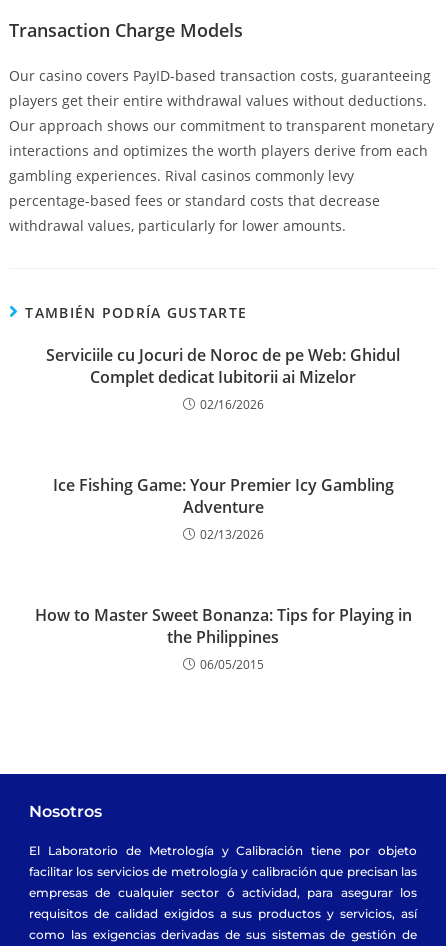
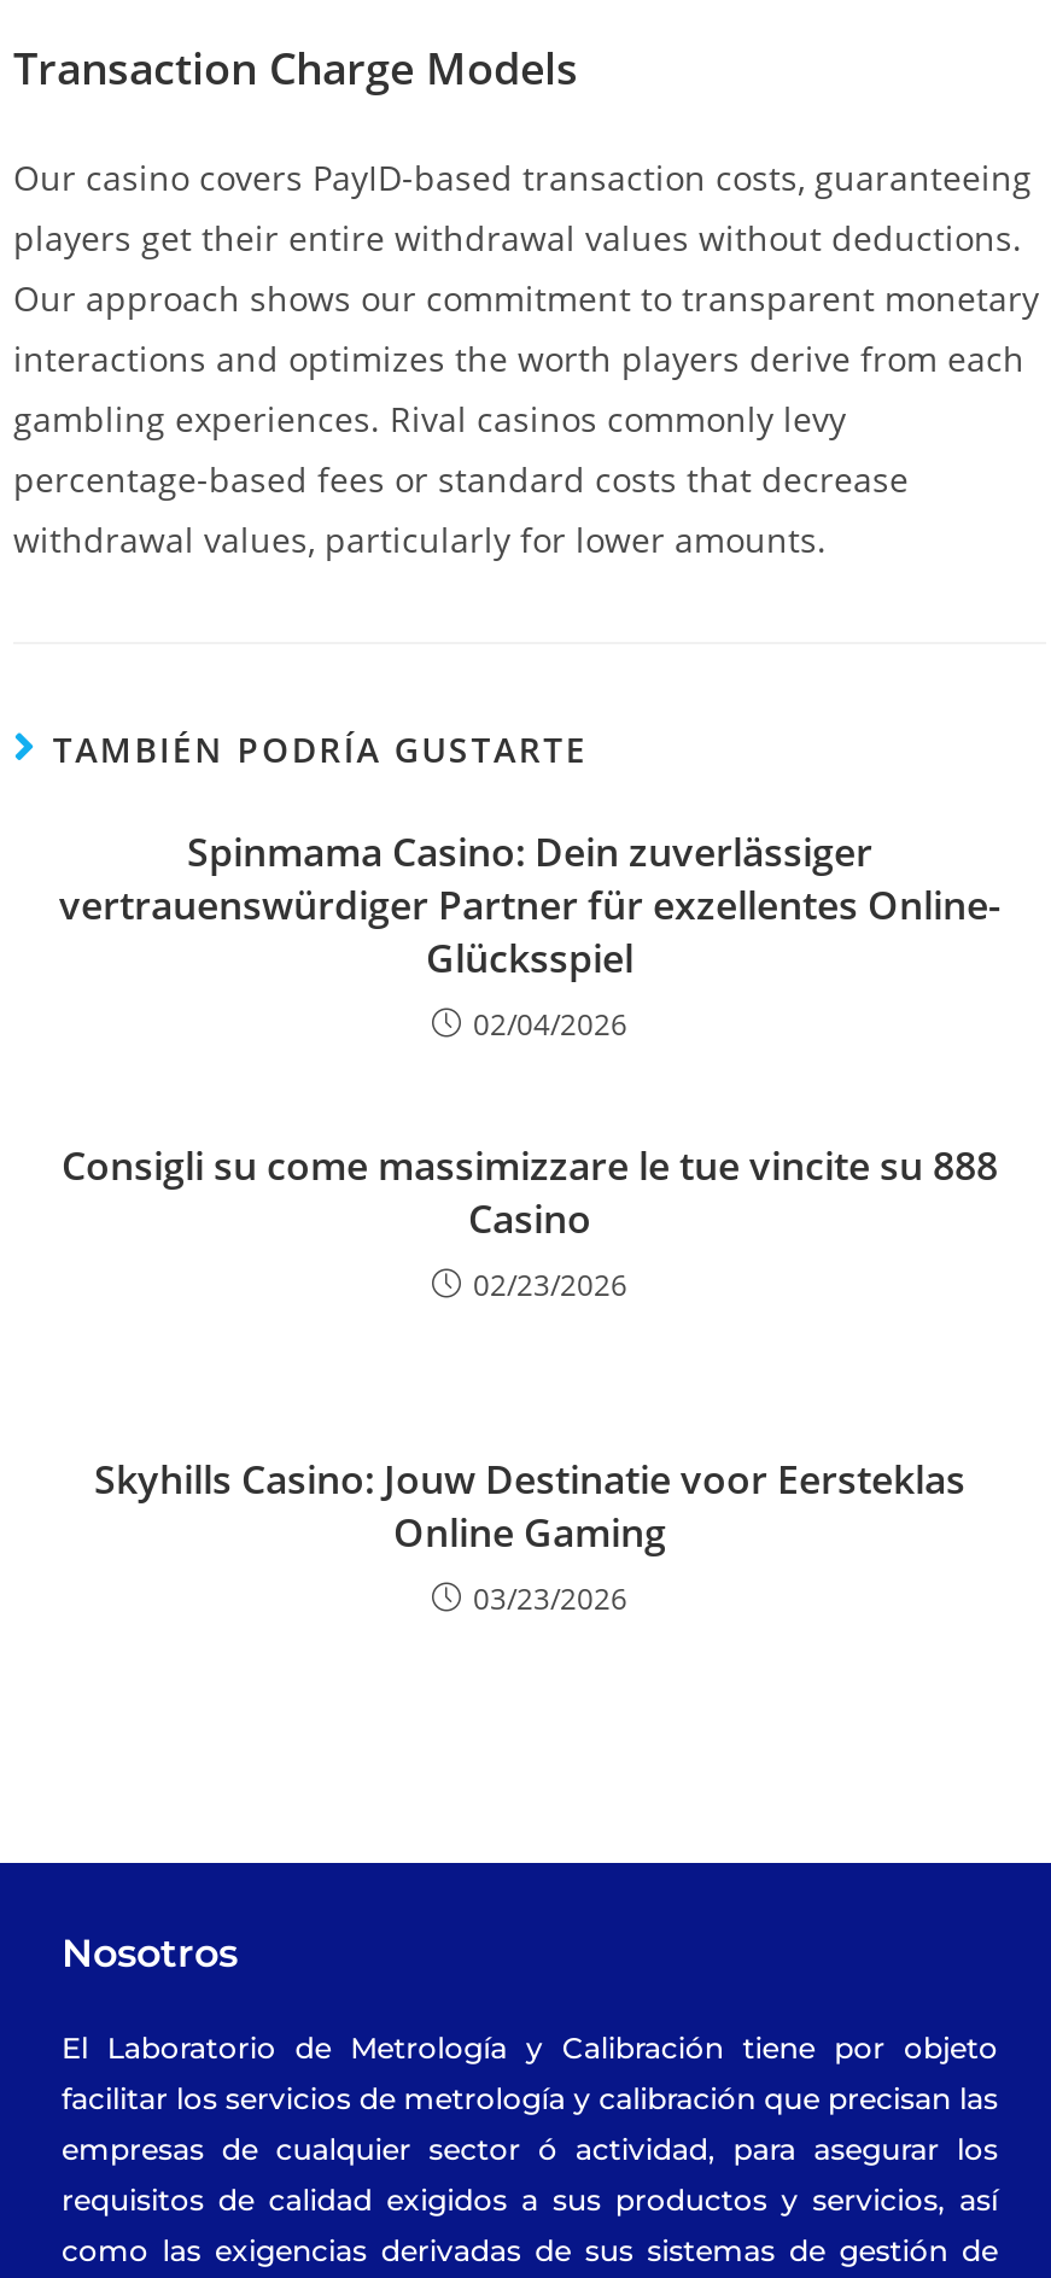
- Serviciile cu Jocuri de Noroc de pe Web: Ghidul
- Complet dedicat Iubitorii ai Mizelor
- 02/16/2026
+ Spinmama Casino: Dein zuverlässiger
+ vertrauenswürdiger Partner für exzellentes Online-
+ Glücksspiel
+ 02/04/2026

- Ice Fishing Game: Your Premier Icy Gambling
- Adventure
- 02/13/2026
+ Consigli su come massimizzare le tue vincite su 888
+ Casino
+ 02/23/2026

- How to Master Sweet Bonanza: Tips for Playing in
- the Philippines
- 06/05/2015
+ Skyhills Casino: Jouw Destinatie voor Eersteklas
+ Online Gaming
+ 03/23/2026
